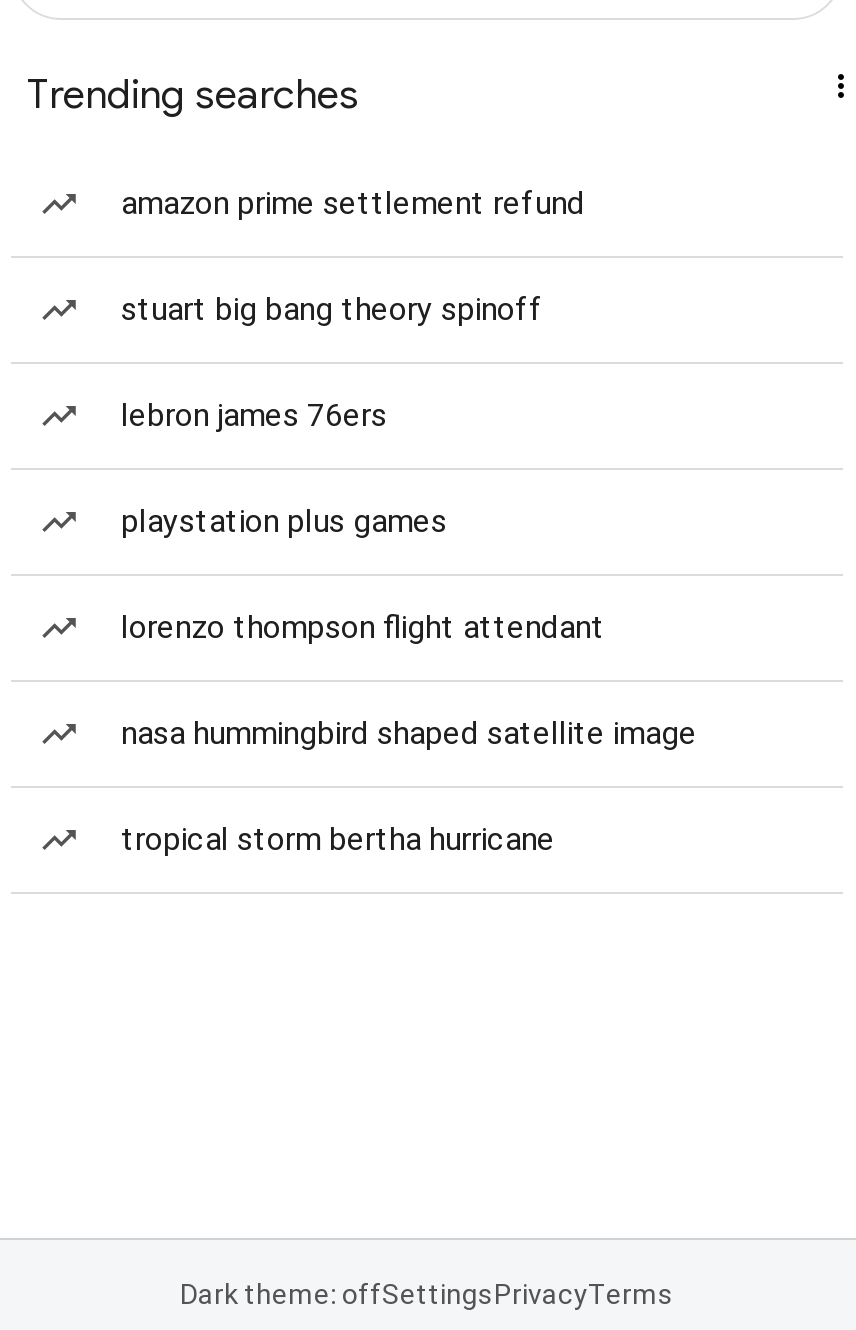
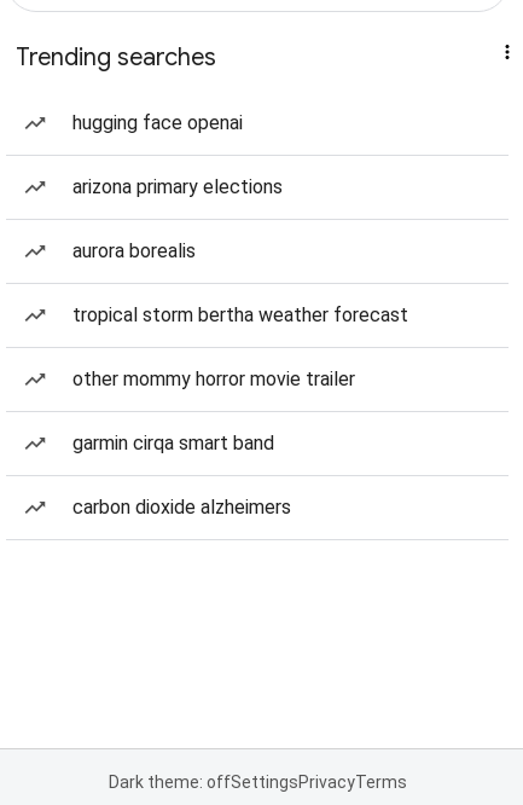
- amazon prime settlement refund
+ hugging face openai

- stuart big bang theory spinoff
+ arizona primary elections

- lebron james 76ers
+ aurora borealis

- playstation plus games
+ tropical storm bertha weather forecast

- lorenzo thompson flight attendant
+ other mommy horror movie trailer

- nasa hummingbird shaped satellite image
+ garmin cirqa smart band

- tropical storm bertha hurricane
+ carbon dioxide alzheimers
